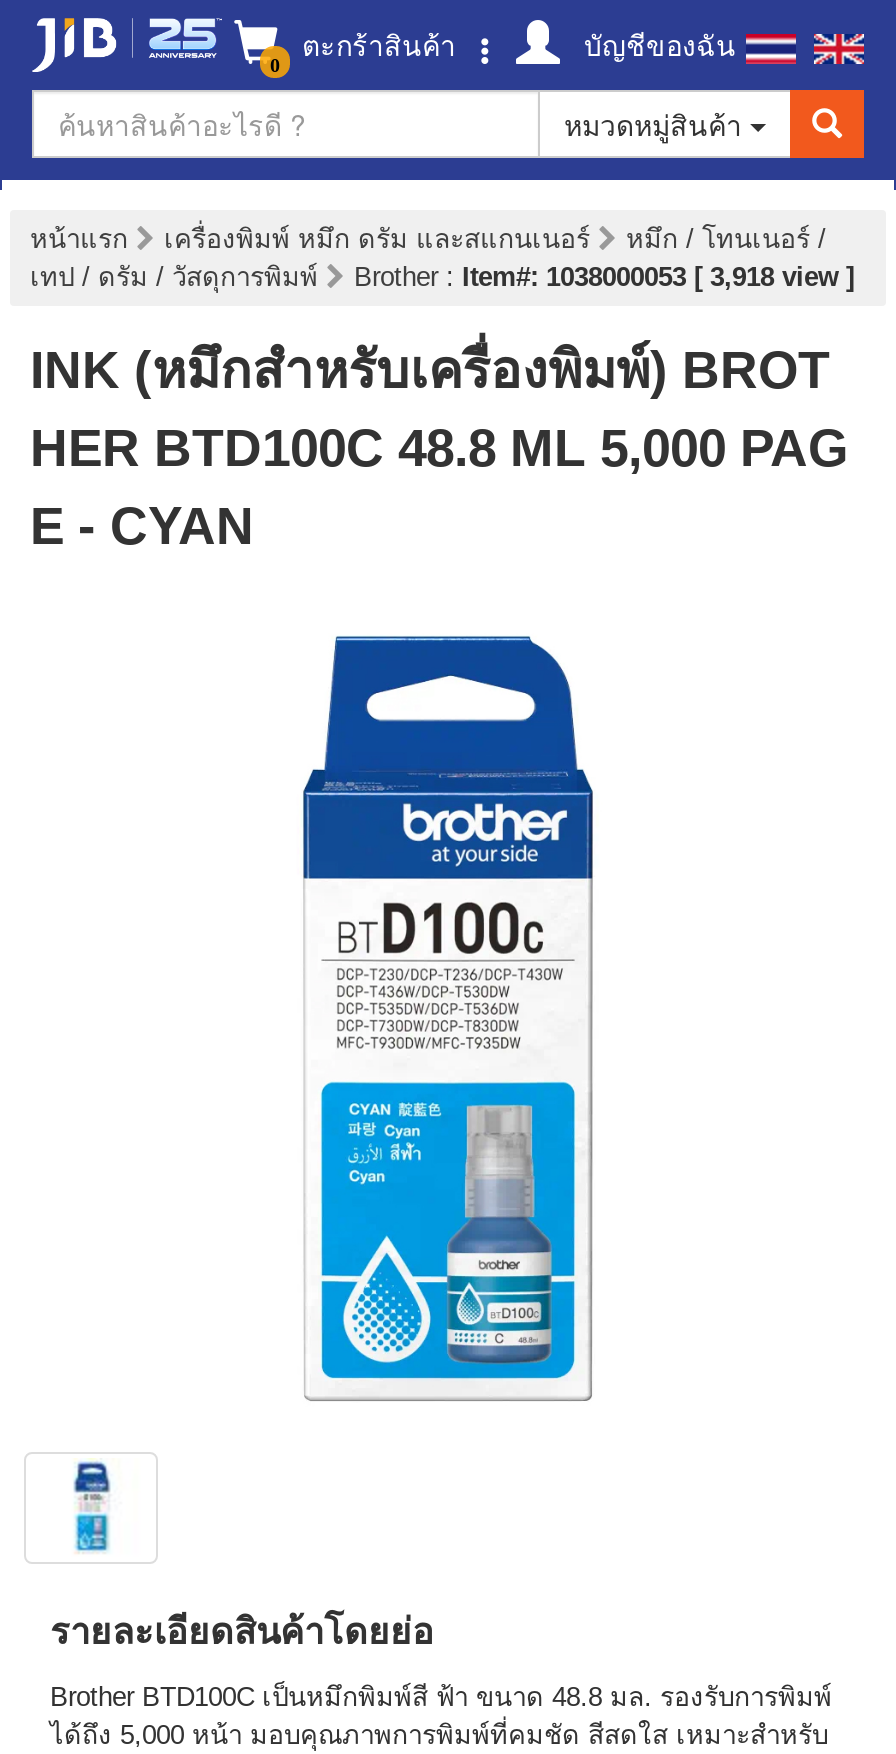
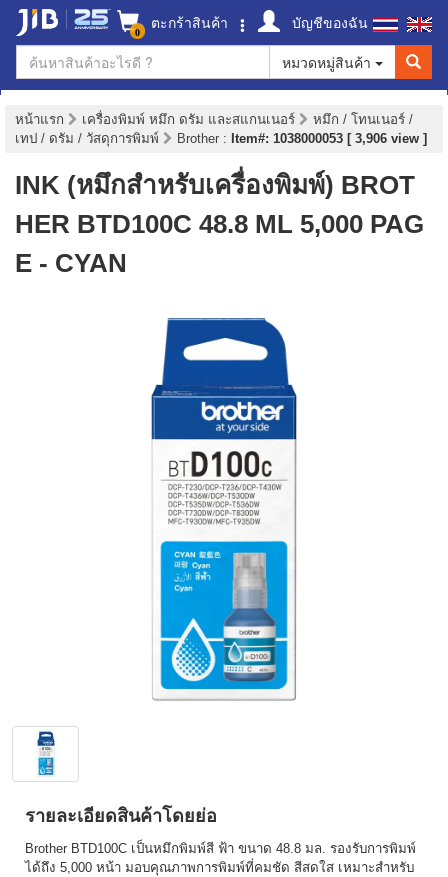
- Brother: Item#: 1038000053 [ 3,918 view ]
+ Brother: Item#: 1038000053 [ 3,906 view ]
